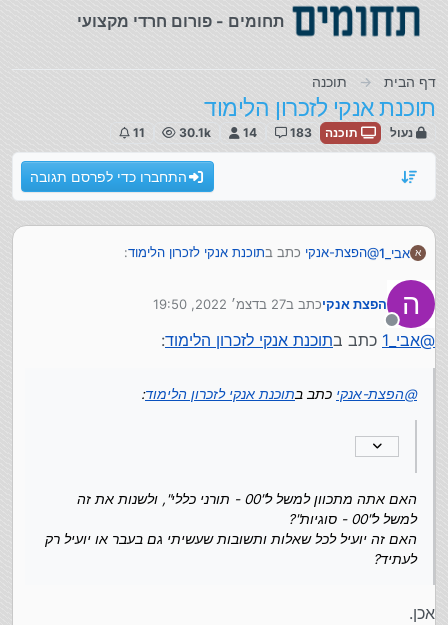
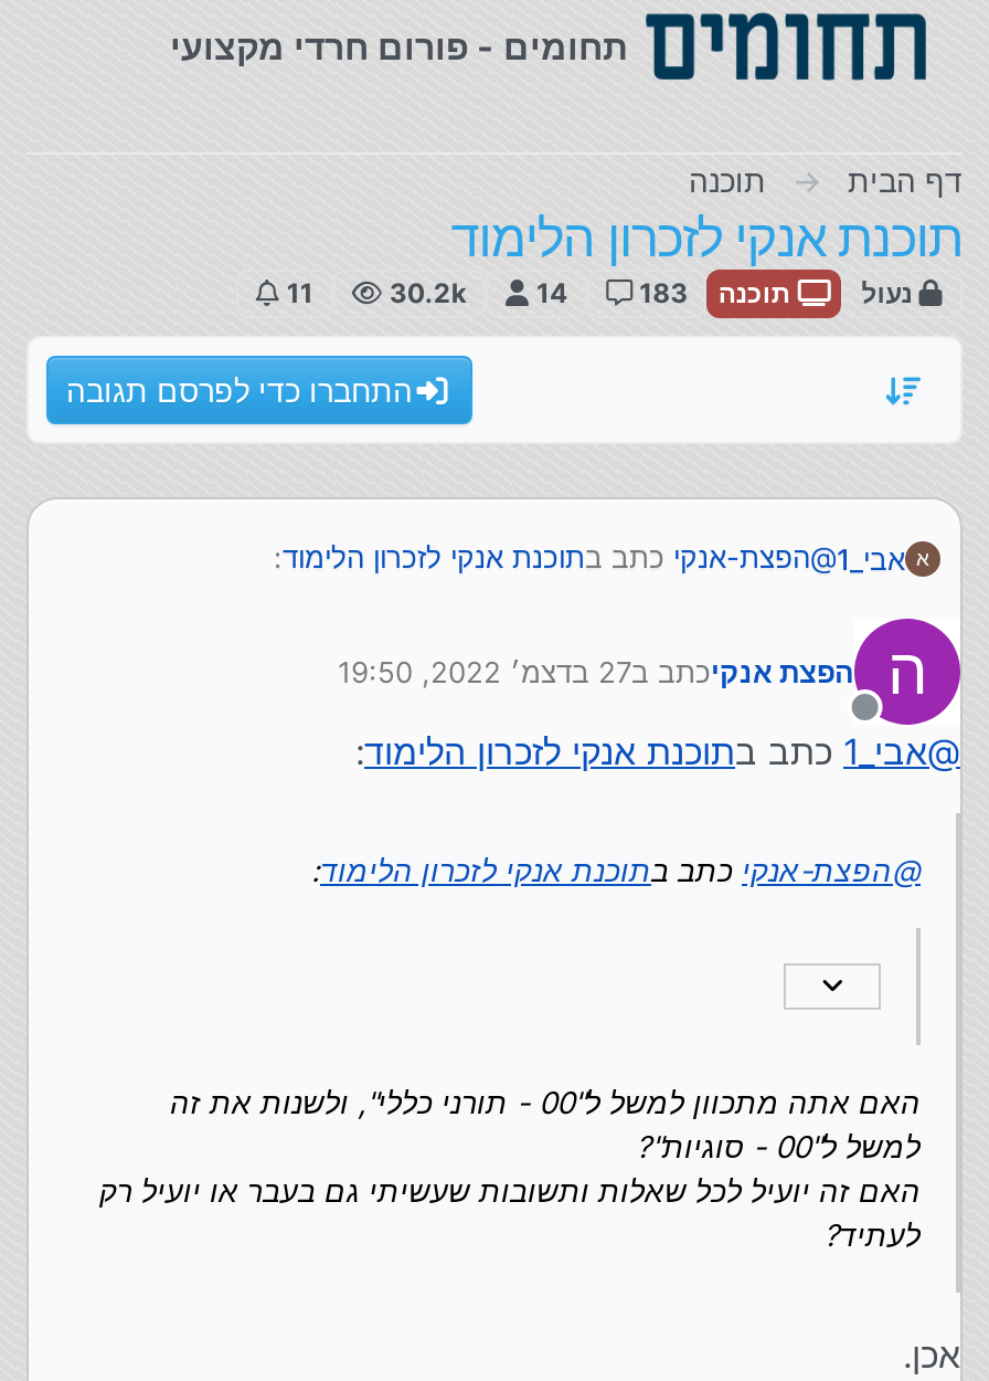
- 30.1k
+ 30.2k
